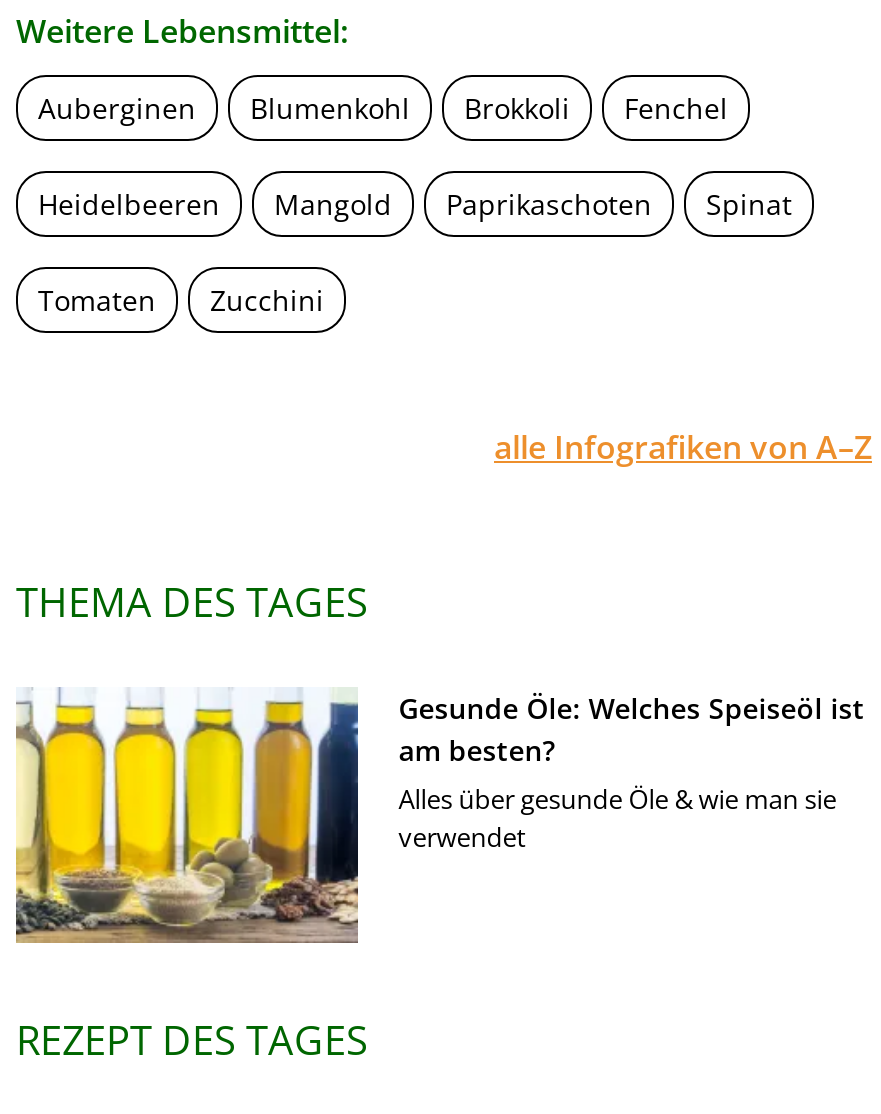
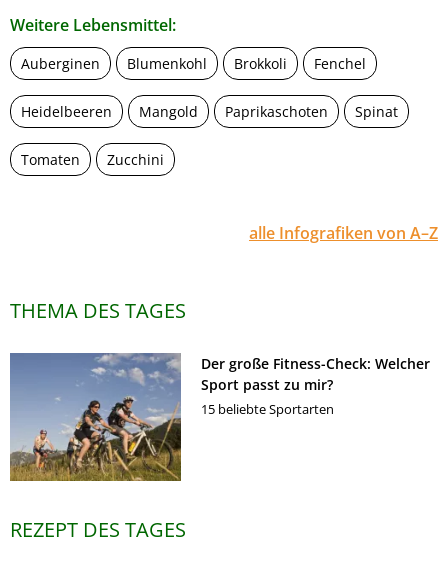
- [image]
- Gesunde Öle: Welches Speiseöl ist
- am besten?
- Alles über gesunde Öle & wie man sie
- verwendet
+ [image]
+ Der große Fitness-Check: Welcher
+ Sport passt zu mir?
+ 15 beliebte Sportarten
